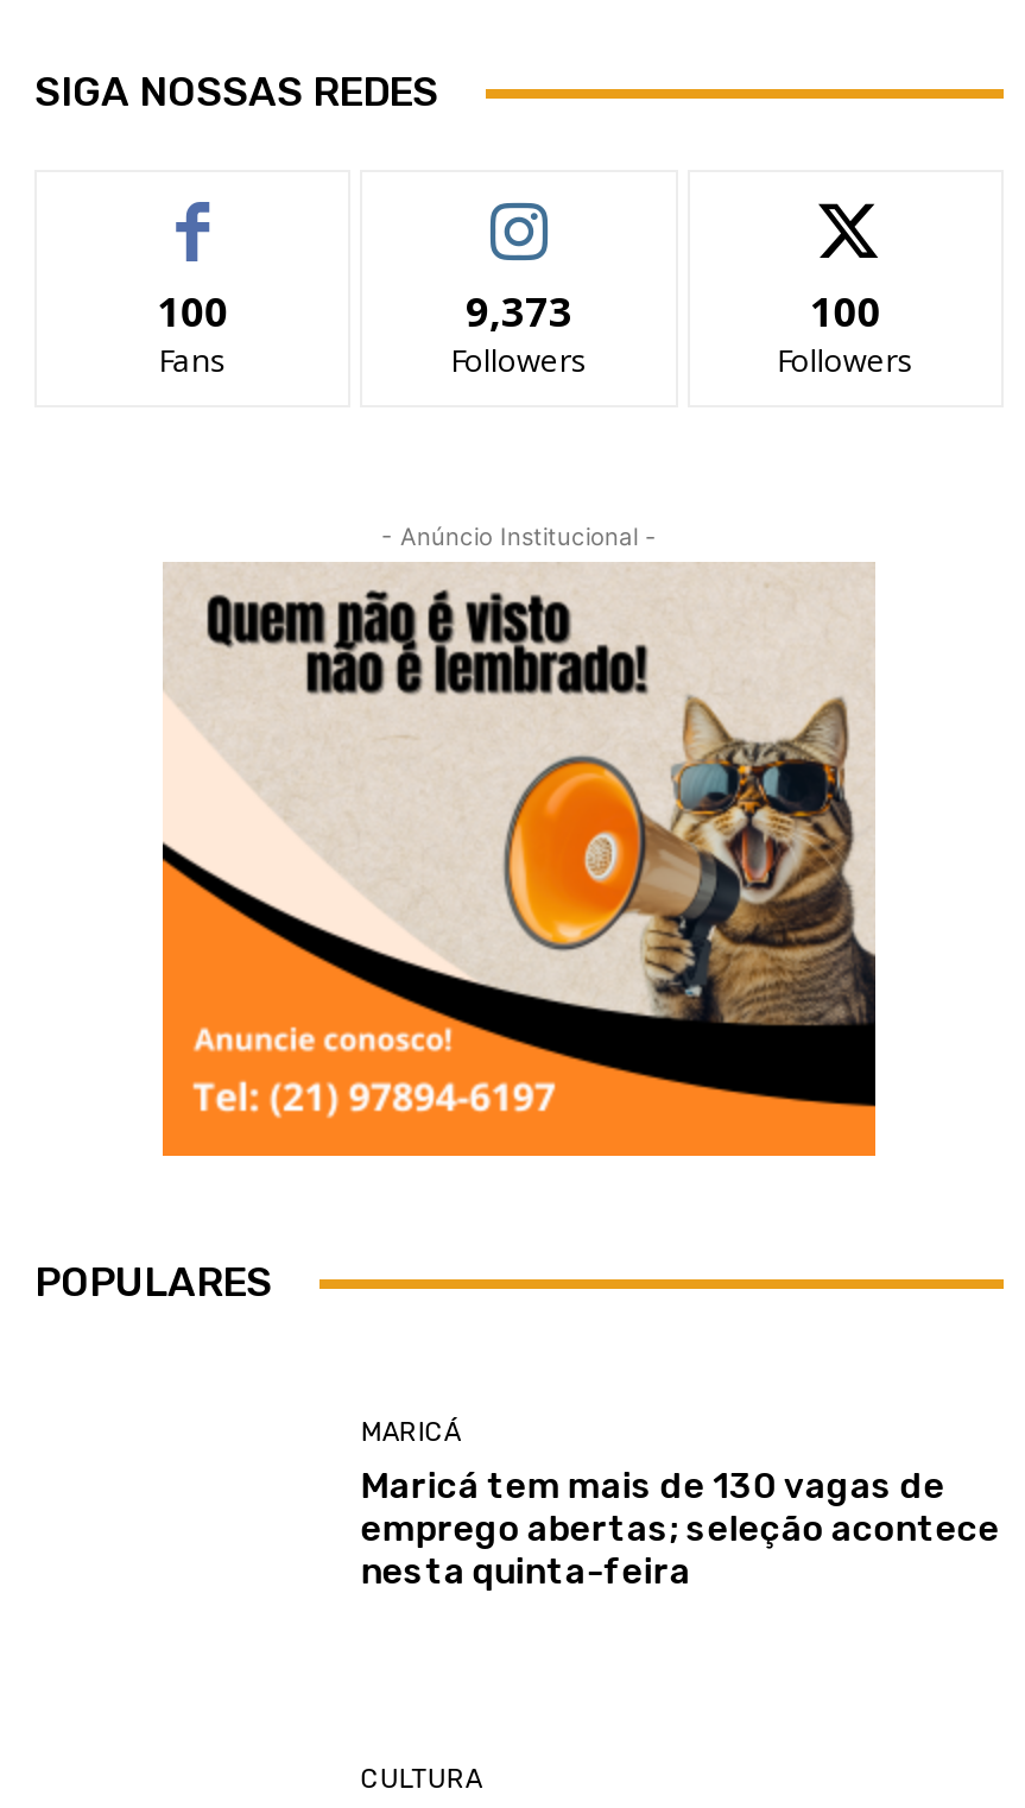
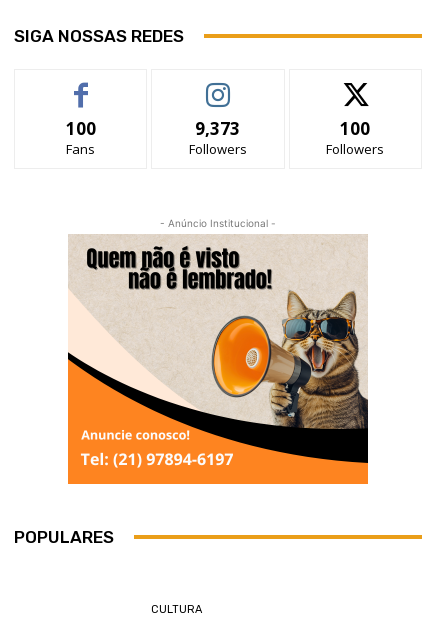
- MARICÁ
- Maricá tem mais de 130 vagas de
- emprego abertas; seleção acontece
- nesta quinta-feira
